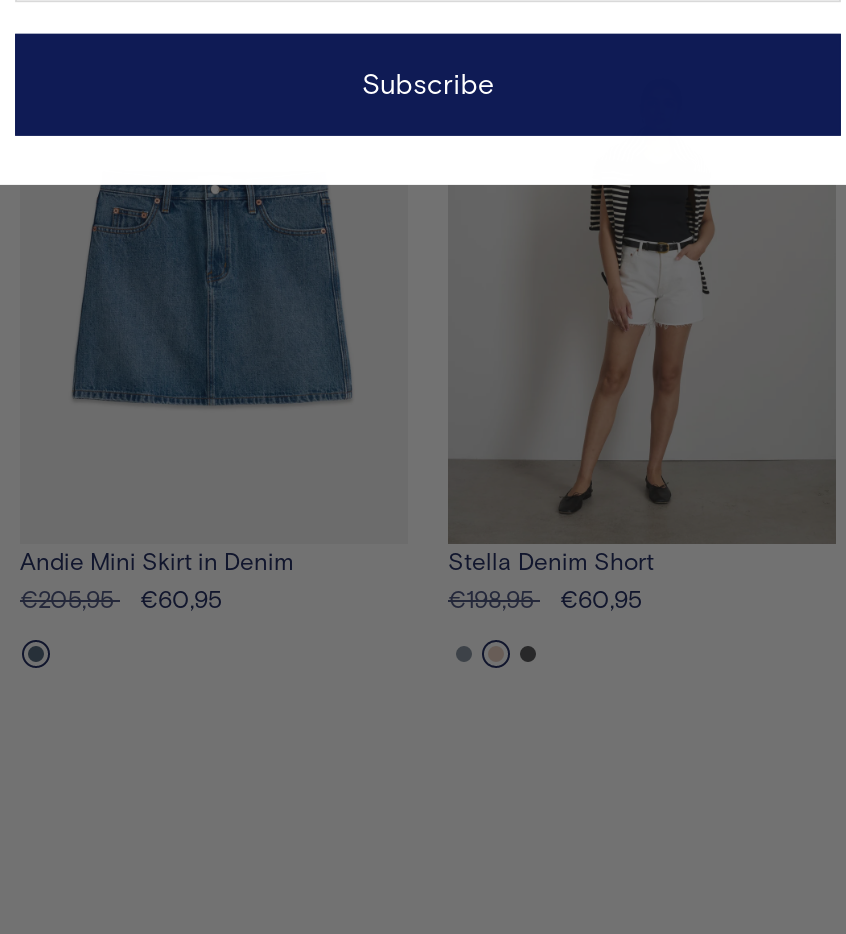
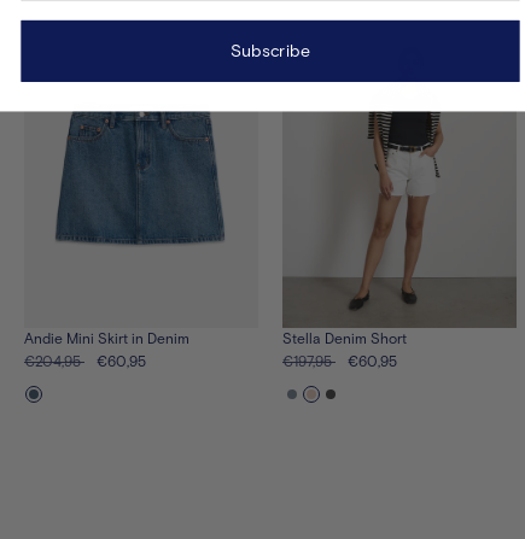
- €205,95 €60,95
+ €204,95 €60,95

- €198,95 €60,95
+ €197,95 €60,95
